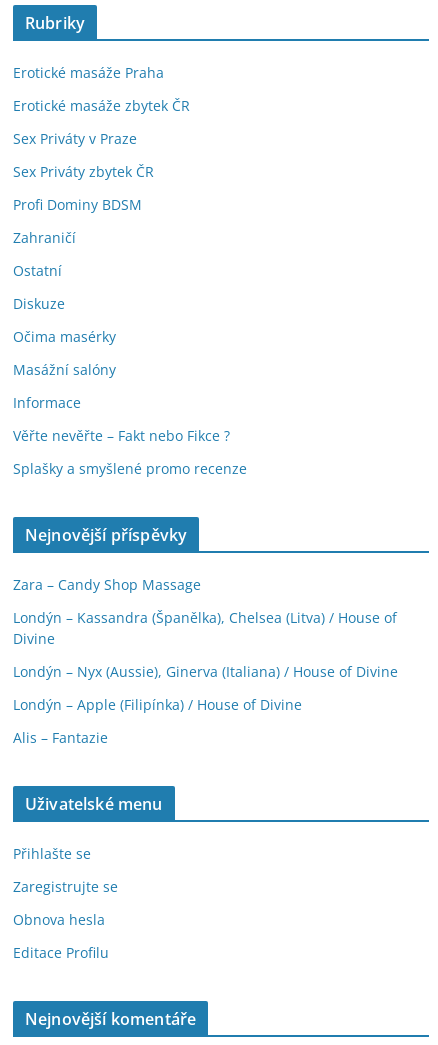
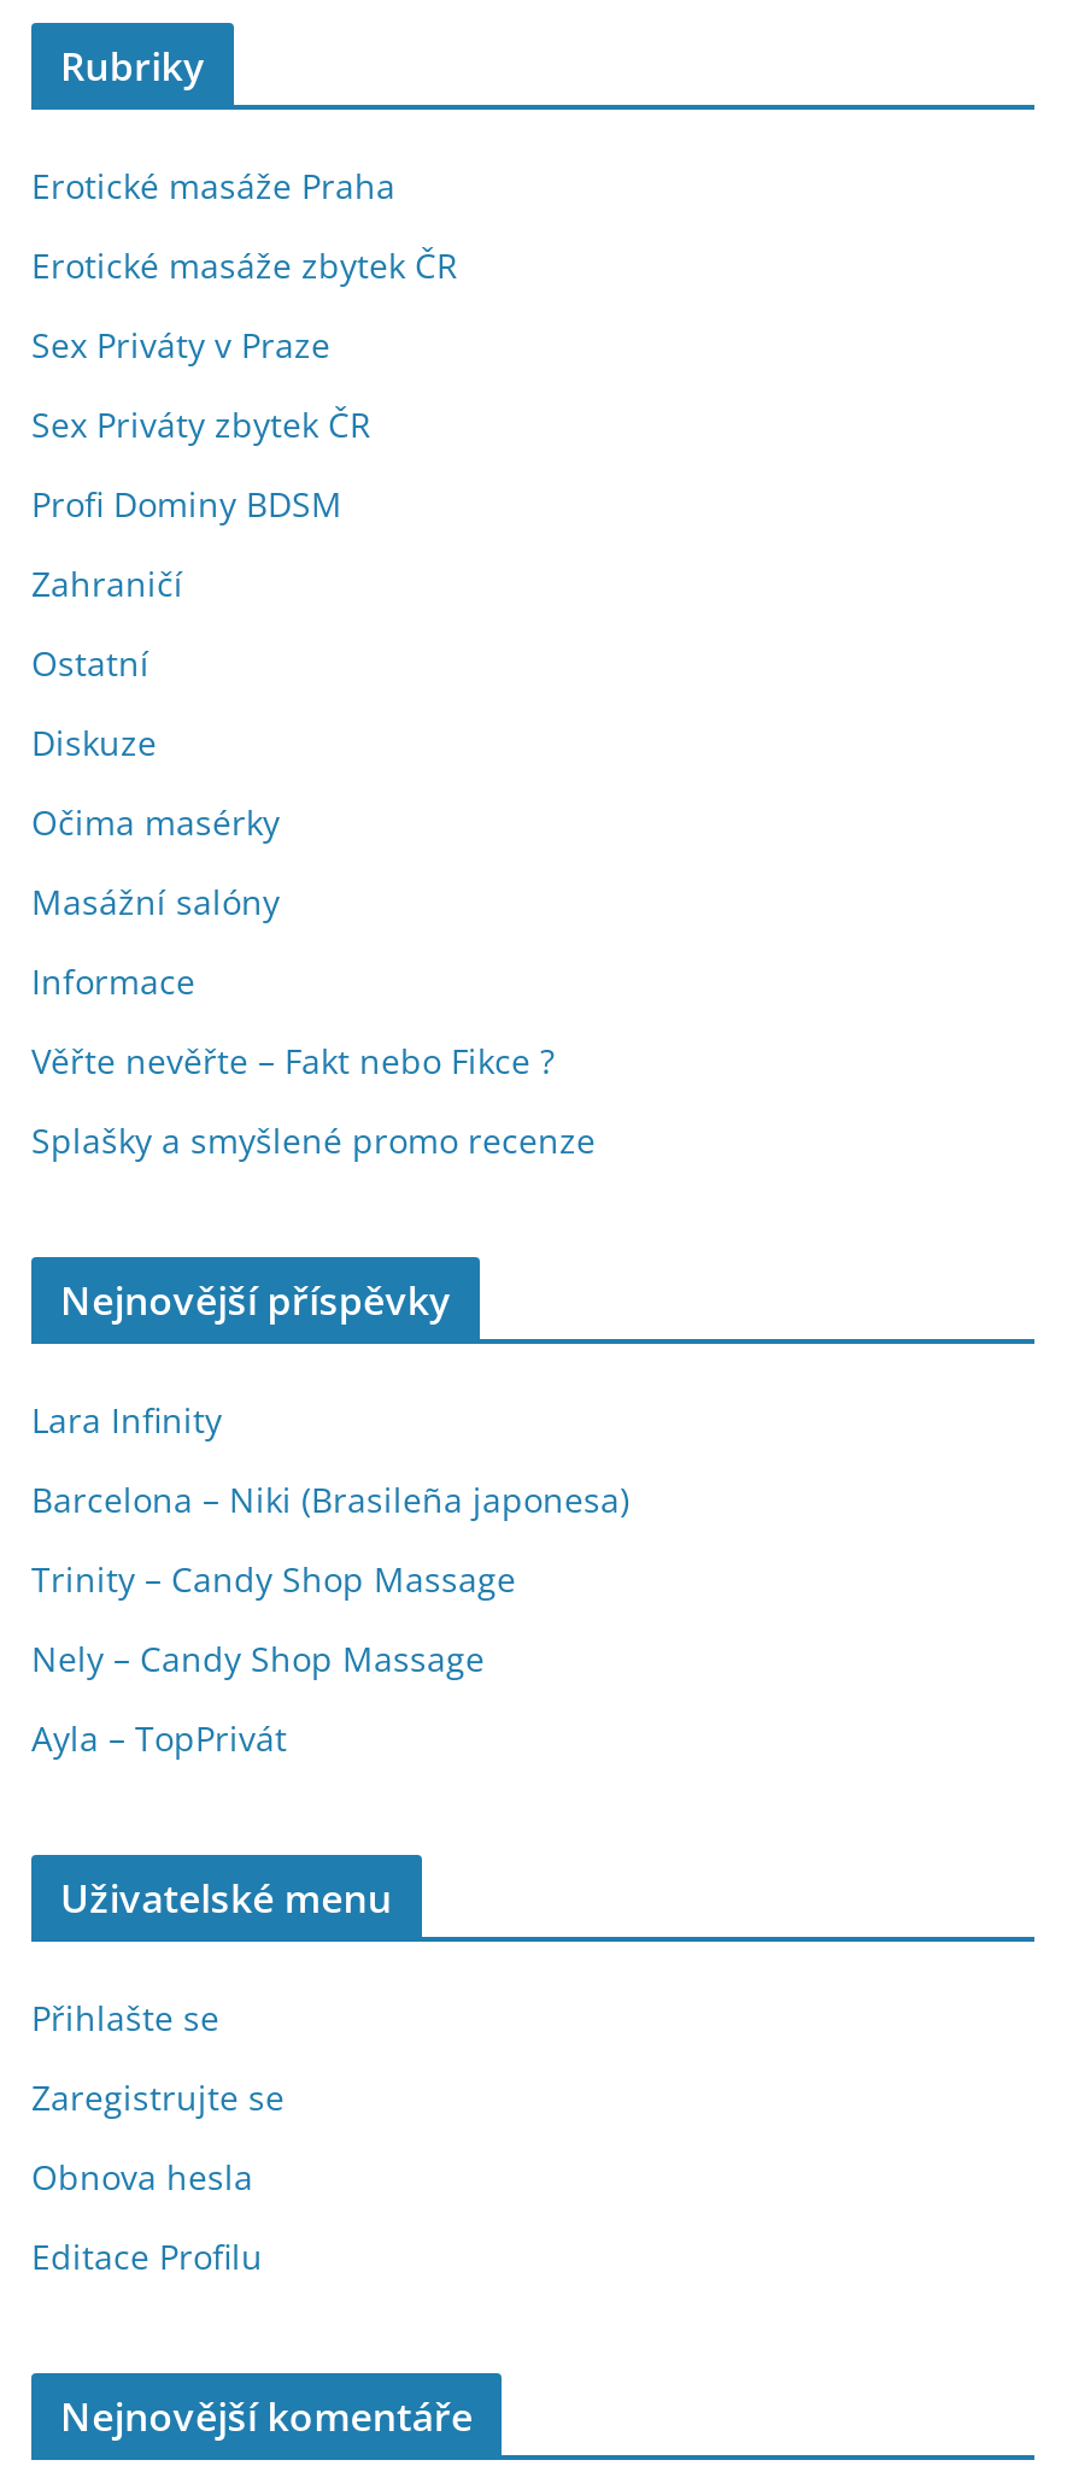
- Zara – Candy Shop Massage
+ Lara Infinity

- Londýn – Kassandra (Španělka), Chelsea (Litva) / House of
- Divine
+ Barcelona – Niki (Brasileña japonesa)

- Londýn – Nyx (Aussie), Ginerva (Italiana) / House of Divine
+ Trinity – Candy Shop Massage

- Londýn – Apple (Filipínka) / House of Divine
+ Nely – Candy Shop Massage

- Alis – Fantazie
+ Ayla – TopPrivát
